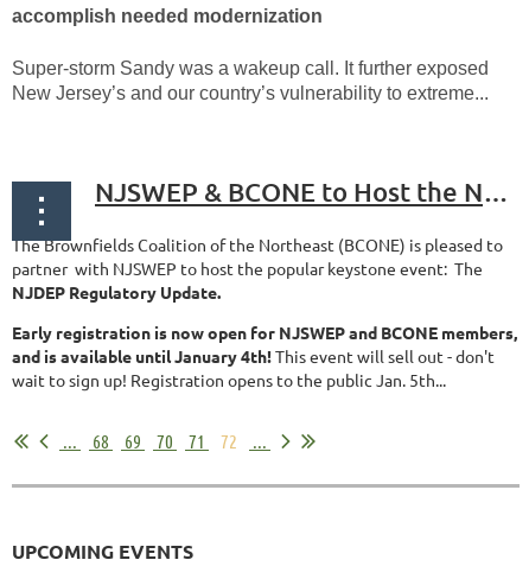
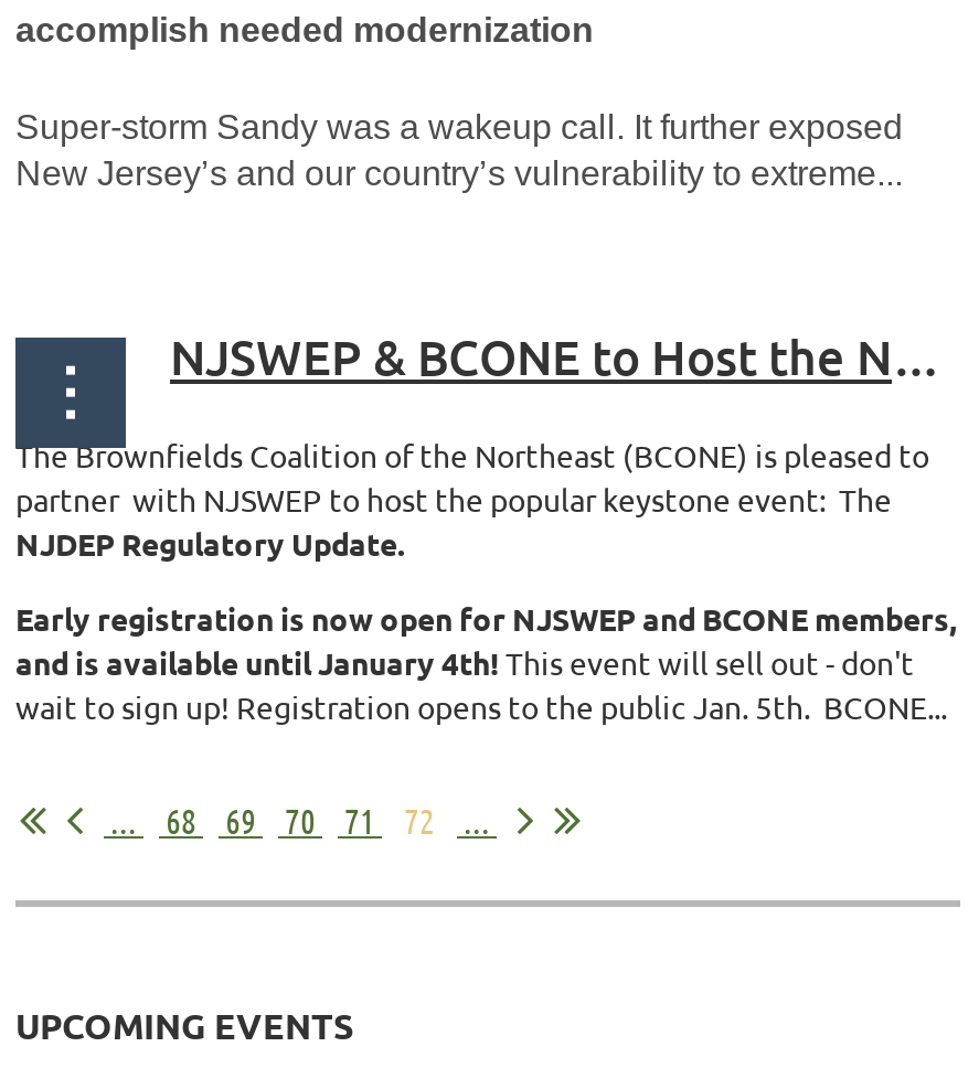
- wait to sign up! Registration opens to the public Jan. 5th...
+ wait to sign up! Registration opens to the public Jan. 5th. BCONE...
